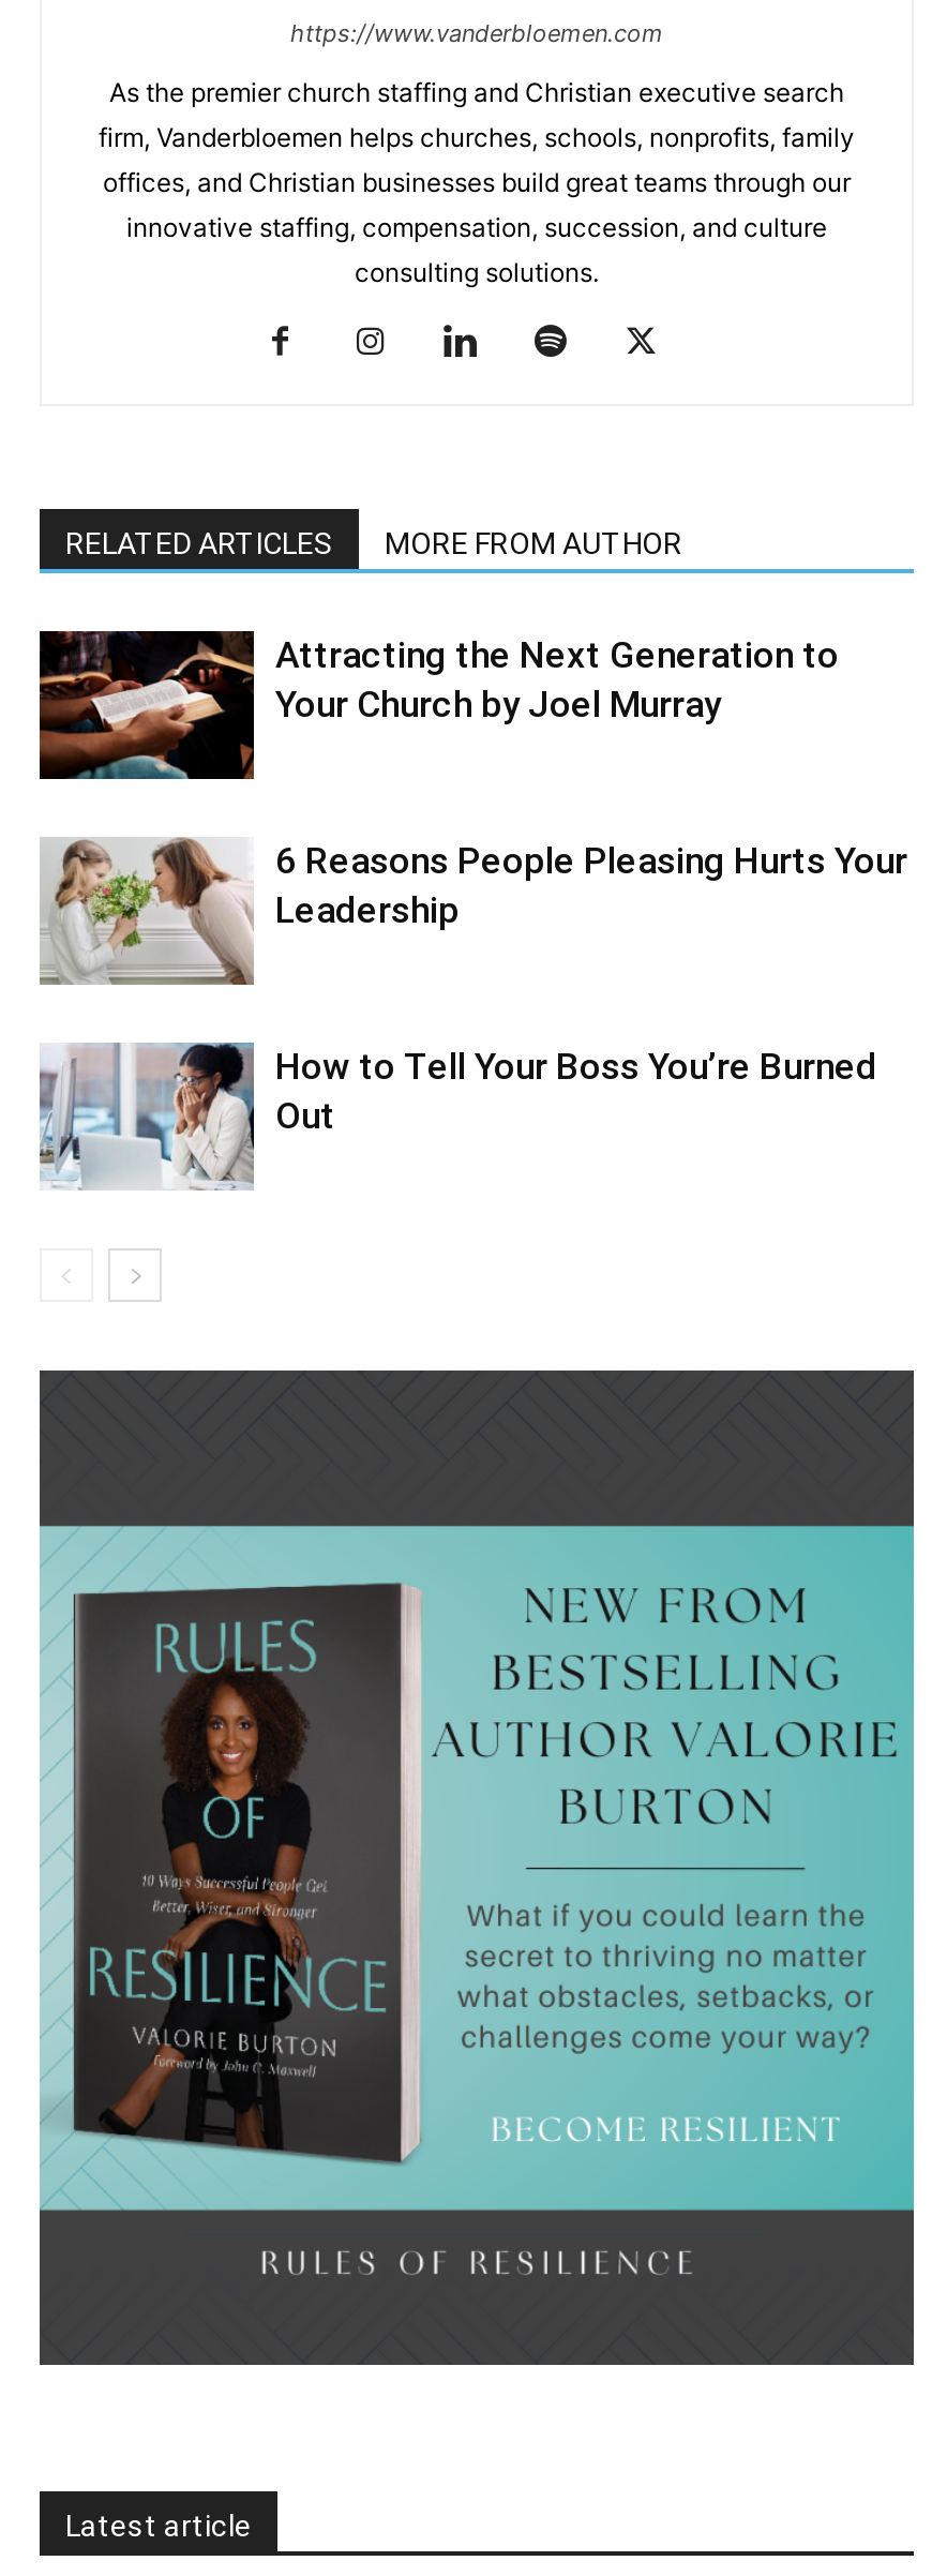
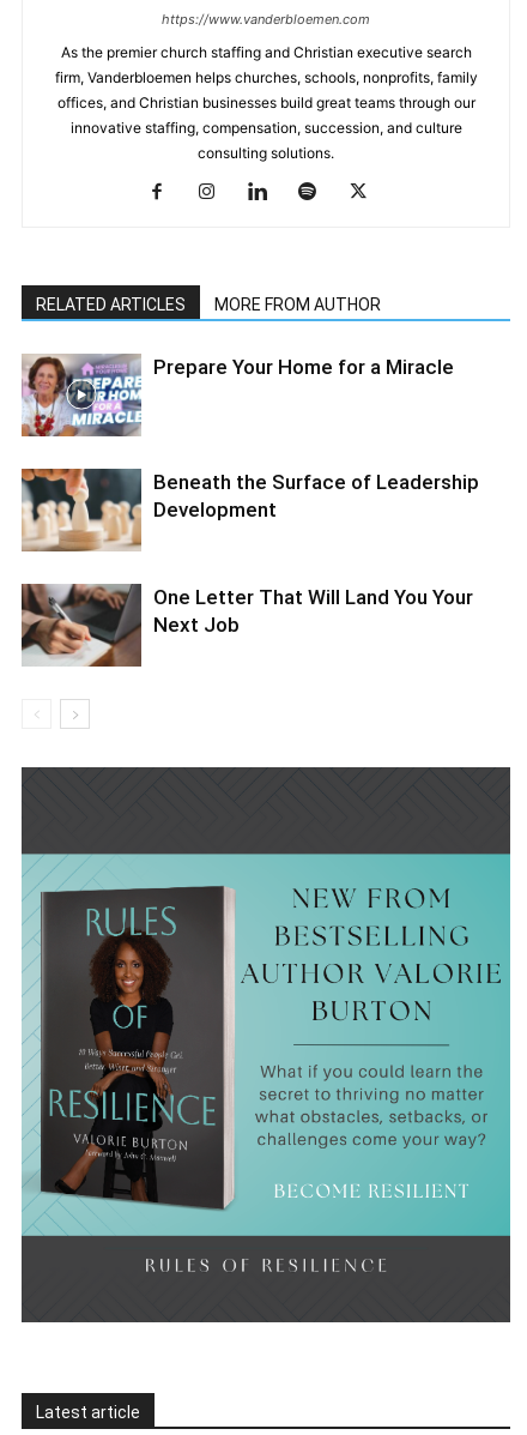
- [image]
- Attracting the Next Generation to
- Your Church by Joel Murray
+ [image]
+ Prepare Your Home for a Miracle

- [image]
- 6 Reasons People Pleasing Hurts Your
- Leadership
+ [image]
+ Beneath the Surface of Leadership
+ Development

- [image]
- How to Tell Your Boss You’re Burned
- Out
+ [image]
+ One Letter That Will Land You Your
+ Next Job
